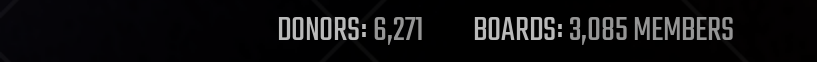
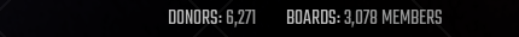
- BOARDS:3,085 MEMBERS
+ BOARDS:3,078 MEMBERS
